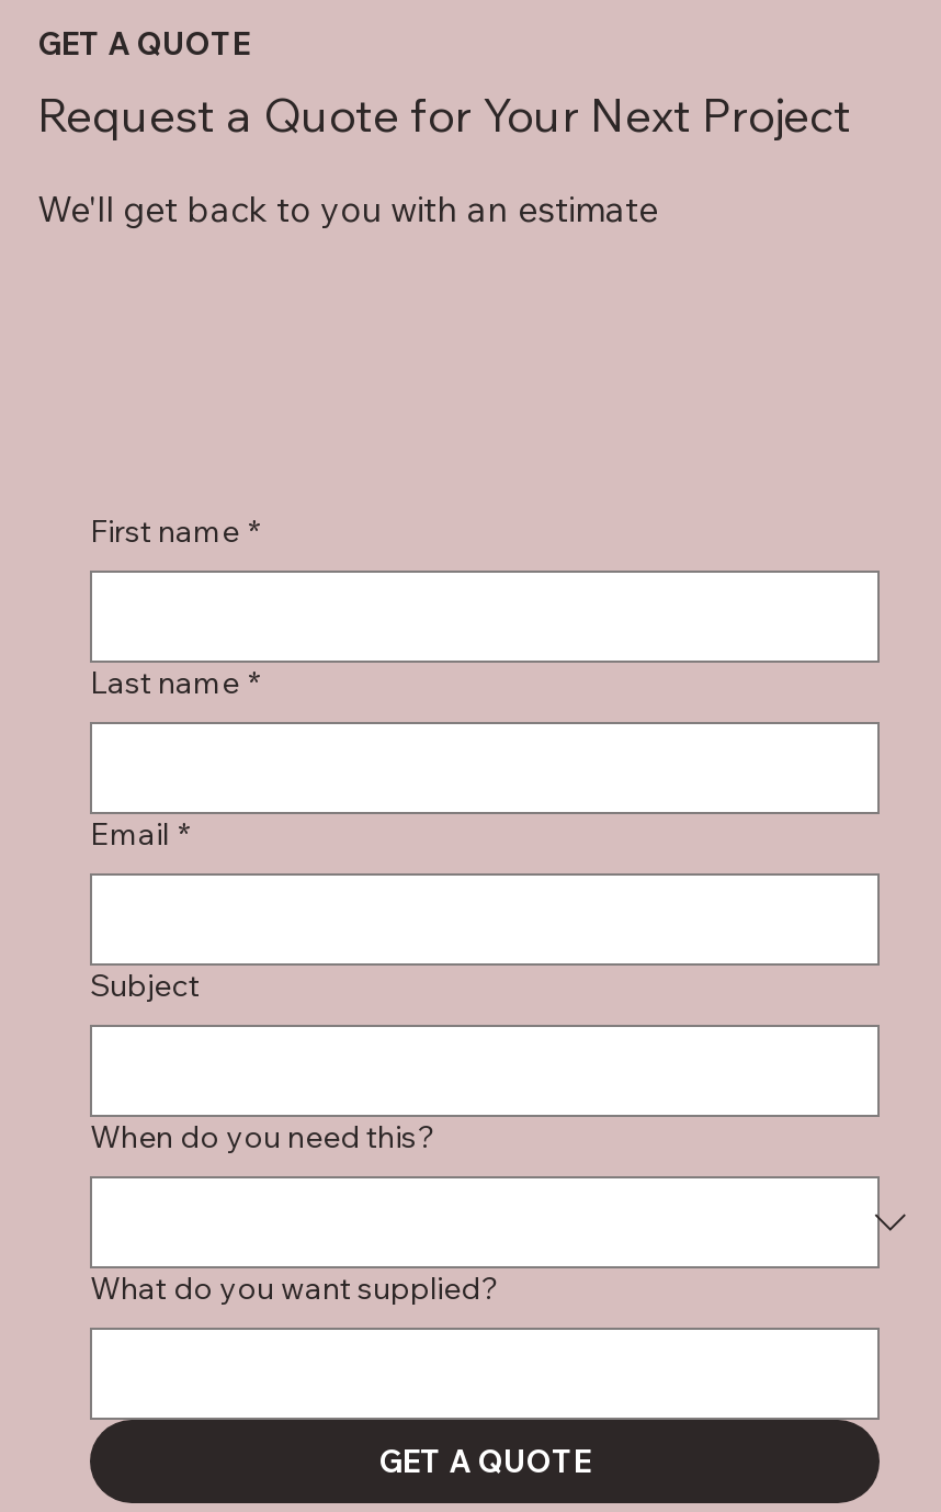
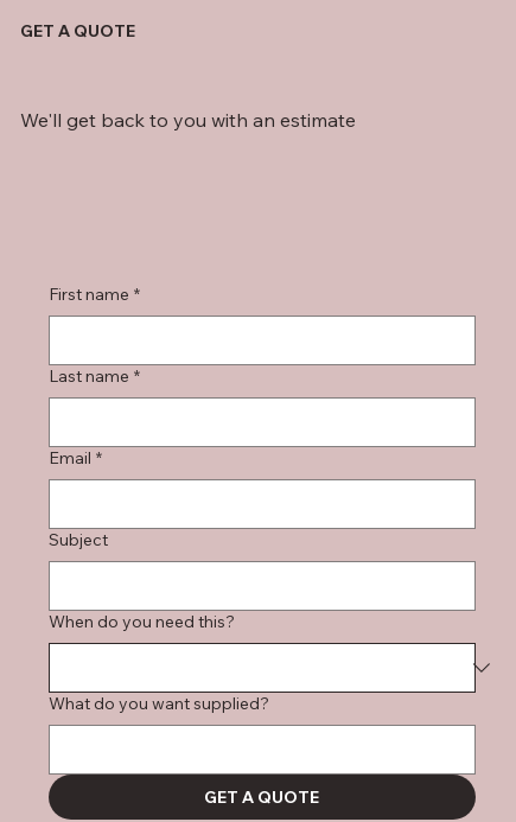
- Request a Quote for Your Next Project
